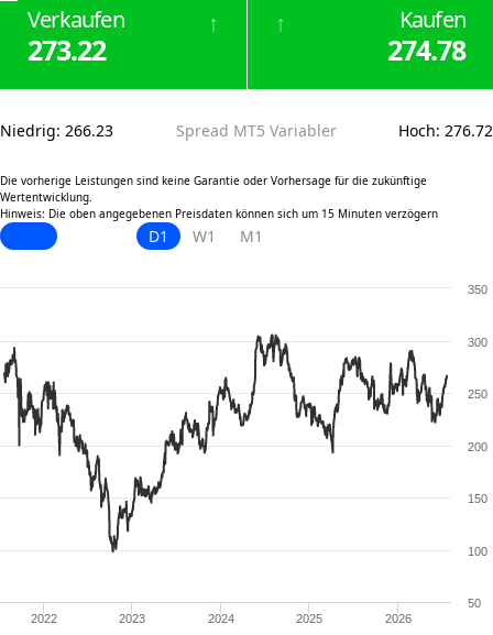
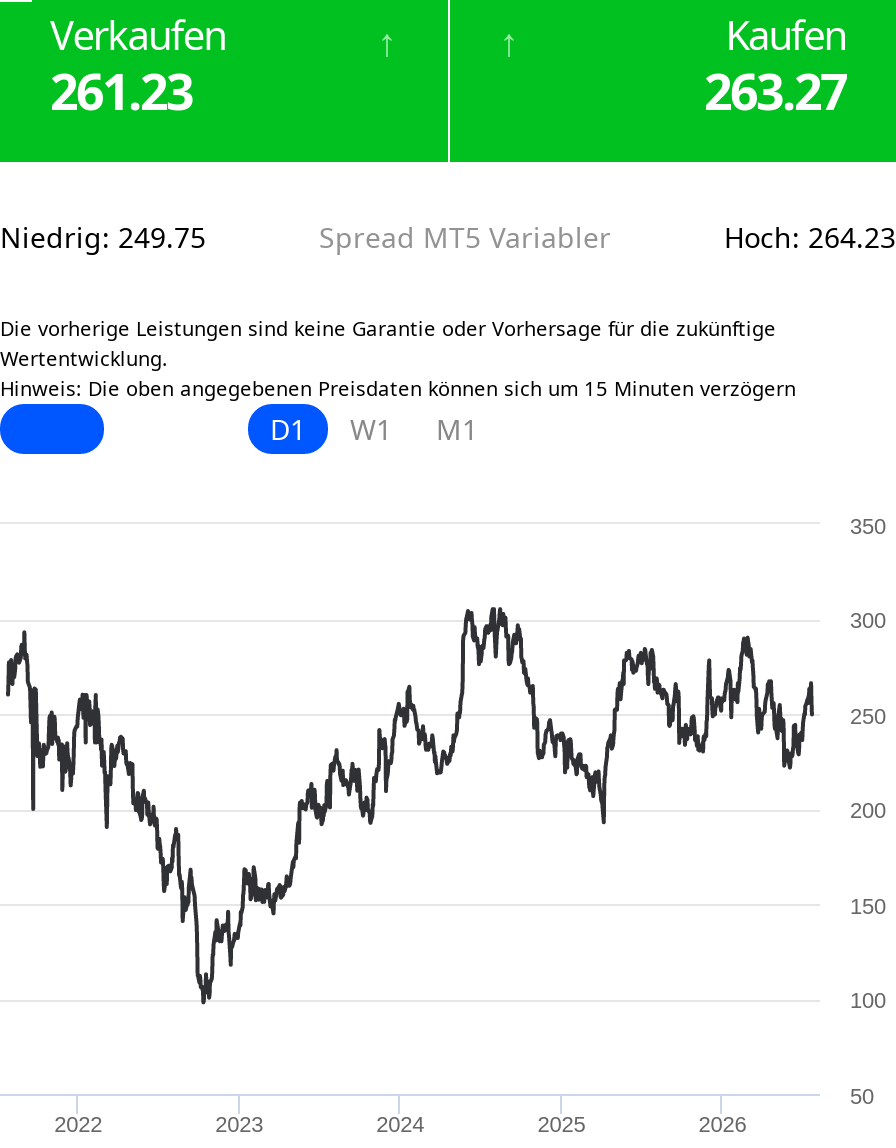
- 273.22
+ 261.23

- 274.78
+ 263.27

- Niedrig: 266.23
+ Niedrig: 249.75

- Hoch: 276.72
+ Hoch: 264.23
